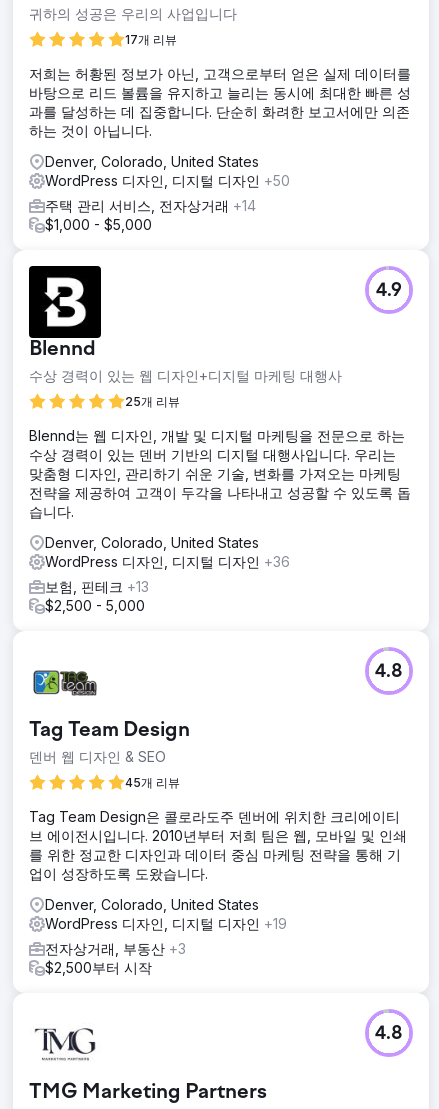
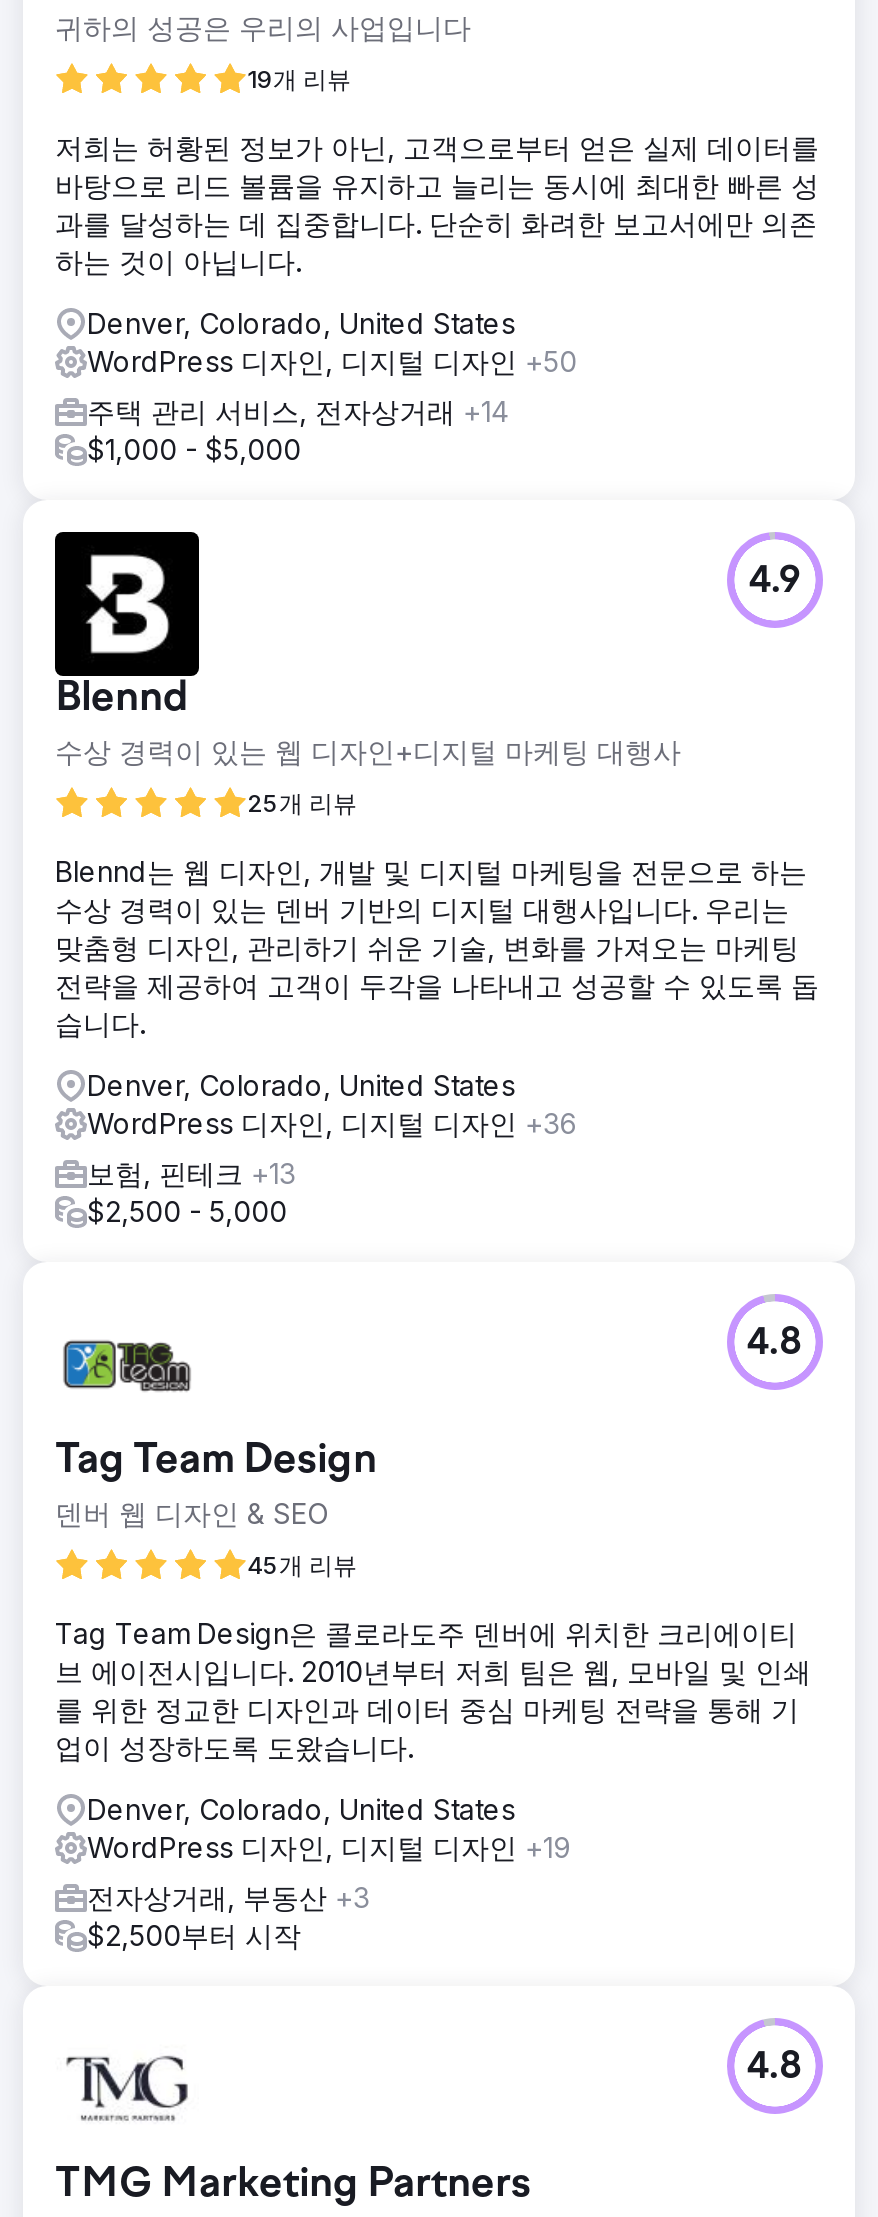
- 17개 리뷰
+ 19개 리뷰
